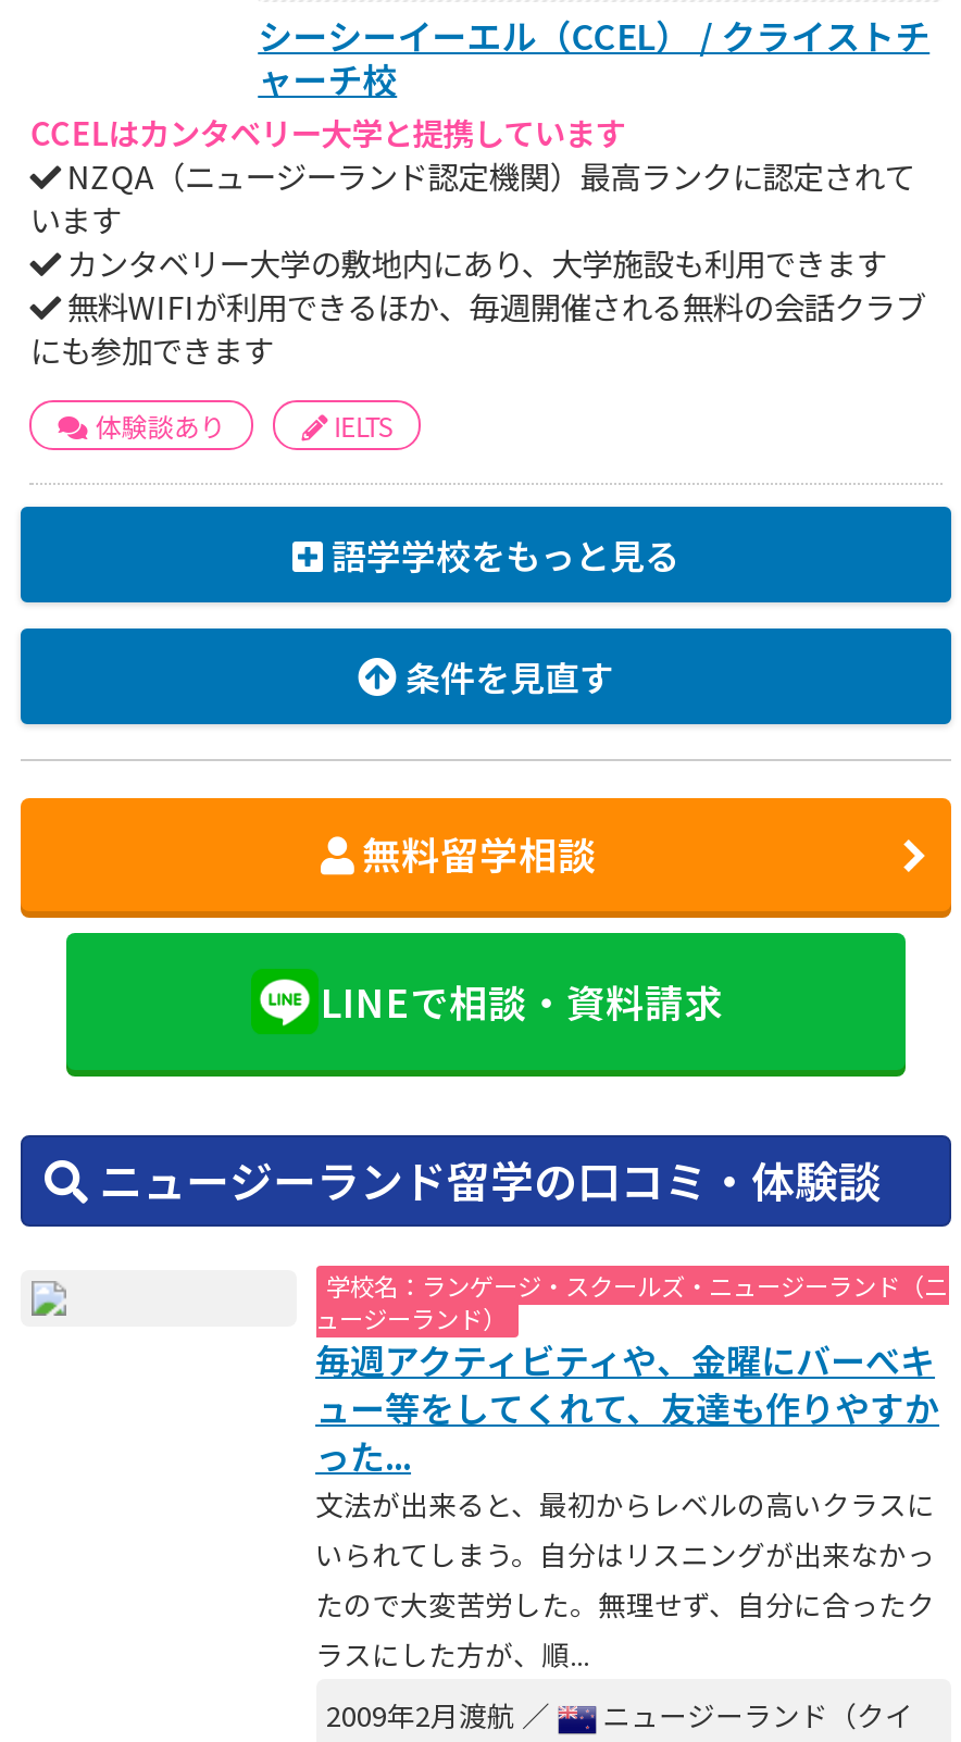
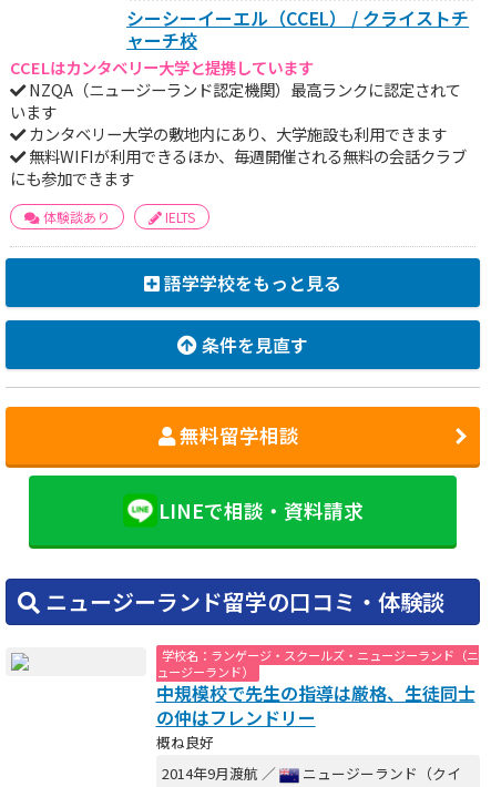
- 毎週アクティビティや、金曜にバーべキ
- ュー等をしてくれて、友達も作りやすか
- った...
- 文法が出来ると、最初からレベルの高いクラスに
- いられてしまう。自分はリスニングが出来なかっ
- たので大変苦労した。無理せず、自分に合ったク
- ラスにした方が、順...
+ 中規模校で先生の指導は厳格、生徒同士
+ の仲はフレンドリー
+ 概ね良好

- 2009年2月渡航 ／ ニュージーランド（クイ
+ 2014年9月渡航 ／ ニュージーランド（クイ
